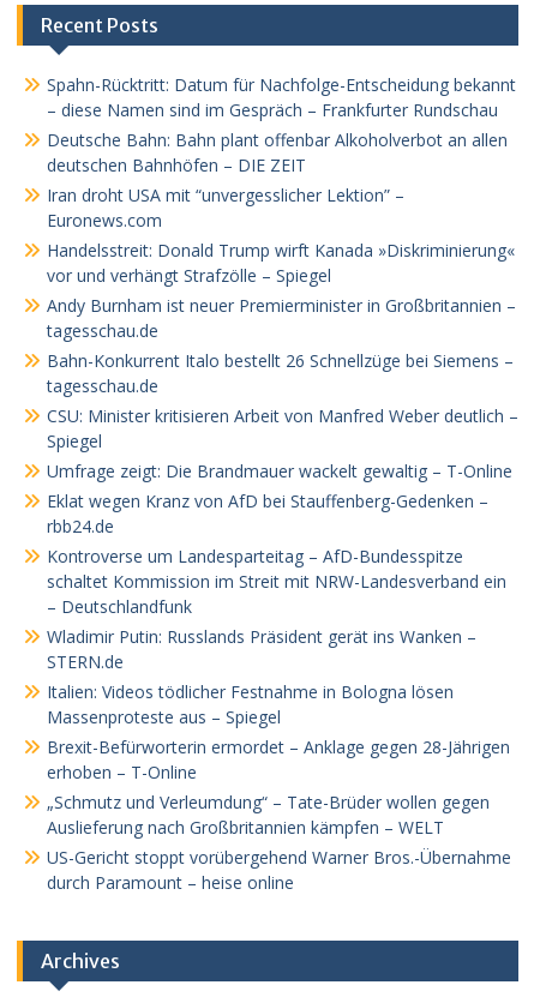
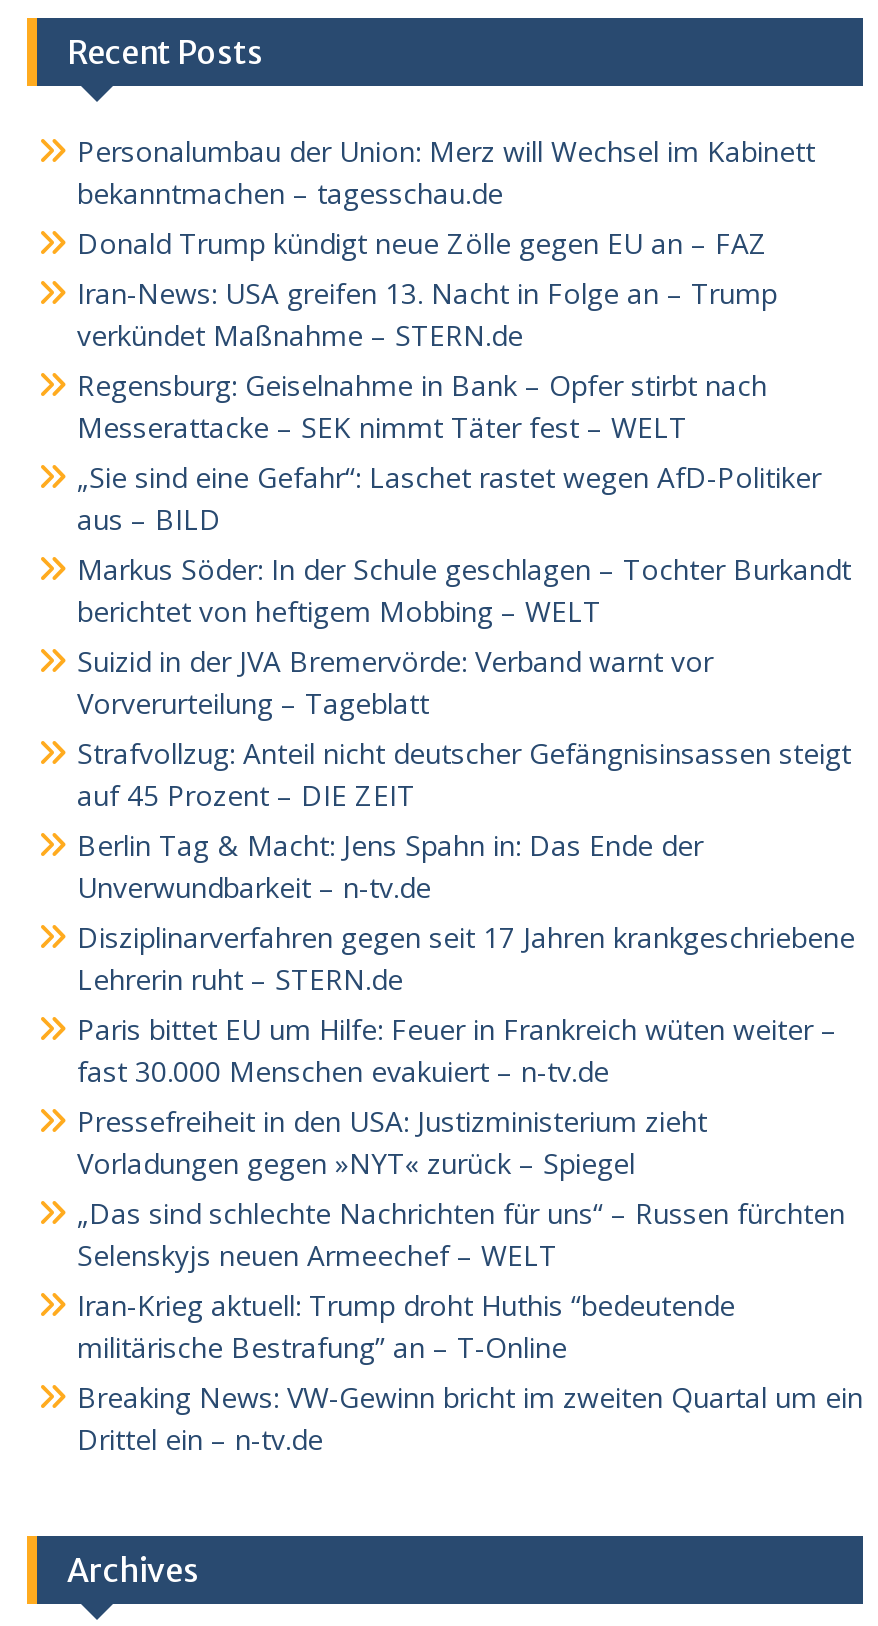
- Spahn-Rücktritt: Datum für Nachfolge-Entscheidung bekannt
- – diese Namen sind im Gespräch – Frankfurter Rundschau
- Deutsche Bahn: Bahn plant offenbar Alkoholverbot an allen
- deutschen Bahnhöfen – DIE ZEIT
- Iran droht USA mit “unvergesslicher Lektion” –
- Euronews.com
- Handelsstreit: Donald Trump wirft Kanada »Diskriminierung«
- vor und verhängt Strafzölle – Spiegel
- Andy Burnham ist neuer Premierminister in Großbritannien –
- tagesschau.de
- Bahn-Konkurrent Italo bestellt 26 Schnellzüge bei Siemens –
- tagesschau.de
- CSU: Minister kritisieren Arbeit von Manfred Weber deutlich –
- Spiegel
- Umfrage zeigt: Die Brandmauer wackelt gewaltig – T-Online
- Eklat wegen Kranz von AfD bei Stauffenberg-Gedenken –
- rbb24.de
- Kontroverse um Landesparteitag – AfD-Bundesspitze
- schaltet Kommission im Streit mit NRW-Landesverband ein
- – Deutschlandfunk
- Wladimir Putin: Russlands Präsident gerät ins Wanken –
- STERN.de
- Italien: Videos tödlicher Festnahme in Bologna lösen
- Massenproteste aus – Spiegel
- Brexit-Befürworterin ermordet – Anklage gegen 28-Jährigen
- erhoben – T-Online
- „Schmutz und Verleumdung“ – Tate-Brüder wollen gegen
- Auslieferung nach Großbritannien kämpfen – WELT
- US-Gericht stoppt vorübergehend Warner Bros.-Übernahme
- durch Paramount – heise online
+ Personalumbau der Union: Merz will Wechsel im Kabinett
+ bekanntmachen – tagesschau.de
+ Donald Trump kündigt neue Zölle gegen EU an – FAZ
+ Iran-News: USA greifen 13. Nacht in Folge an – Trump
+ verkündet Maßnahme – STERN.de
+ Regensburg: Geiselnahme in Bank – Opfer stirbt nach
+ Messerattacke – SEK nimmt Täter fest – WELT
+ „Sie sind eine Gefahr“: Laschet rastet wegen AfD-Politiker
+ aus – BILD
+ Markus Söder: In der Schule geschlagen – Tochter Burkandt
+ berichtet von heftigem Mobbing – WELT
+ Suizid in der JVA Bremervörde: Verband warnt vor
+ Vorverurteilung – Tageblatt
+ Strafvollzug: Anteil nicht deutscher Gefängnisinsassen steigt
+ auf 45 Prozent – DIE ZEIT
+ Berlin Tag & Macht: Jens Spahn in: Das Ende der
+ Unverwundbarkeit – n-tv.de
+ Disziplinarverfahren gegen seit 17 Jahren krankgeschriebene
+ Lehrerin ruht – STERN.de
+ Paris bittet EU um Hilfe: Feuer in Frankreich wüten weiter –
+ fast 30.000 Menschen evakuiert – n-tv.de
+ Pressefreiheit in den USA: Justizministerium zieht
+ Vorladungen gegen »NYT« zurück – Spiegel
+ „Das sind schlechte Nachrichten für uns“ – Russen fürchten
+ Selenskyjs neuen Armeechef – WELT
+ Iran-Krieg aktuell: Trump droht Huthis “bedeutende
+ militärische Bestrafung” an – T-Online
+ Breaking News: VW-Gewinn bricht im zweiten Quartal um ein
+ Drittel ein – n-tv.de
